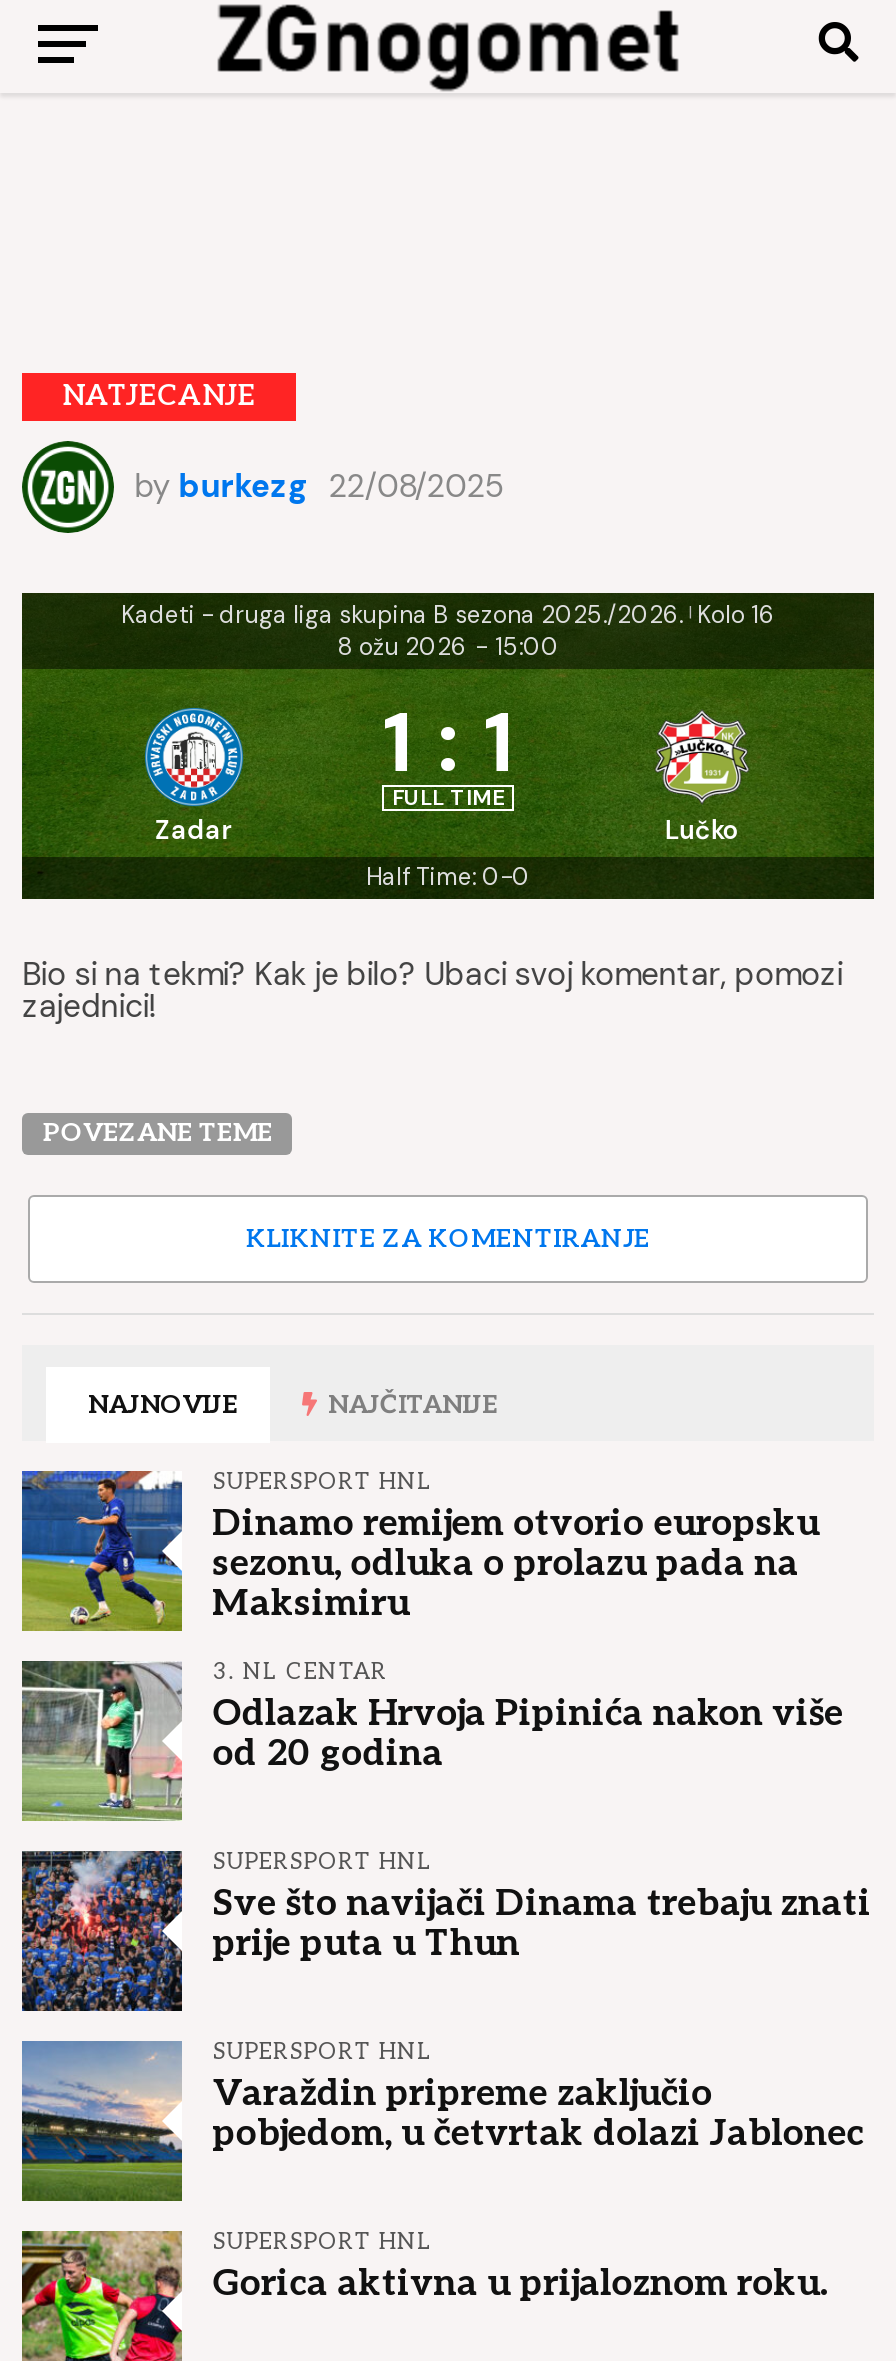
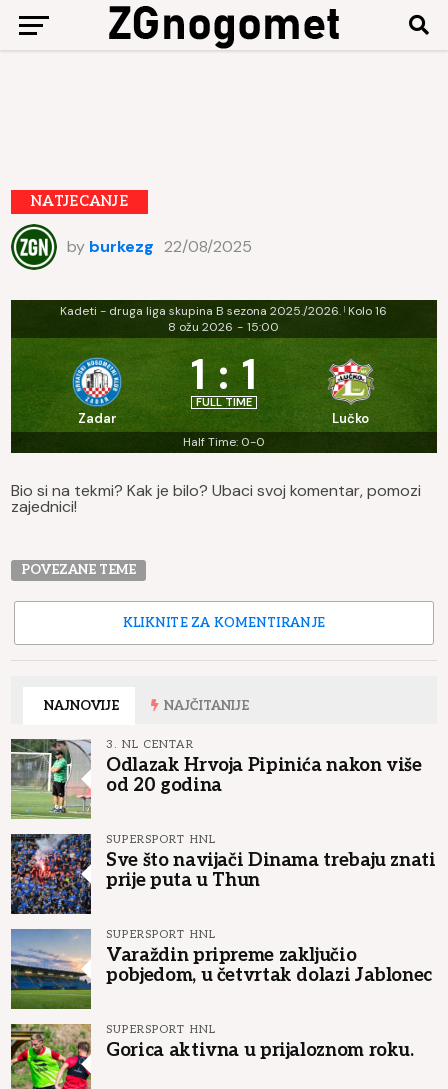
- [image]
- SUPERSPORT HNL
- Dinamo remijem otvorio europsku
- sezonu, odluka o prolazu pada na
- Maksimiru
